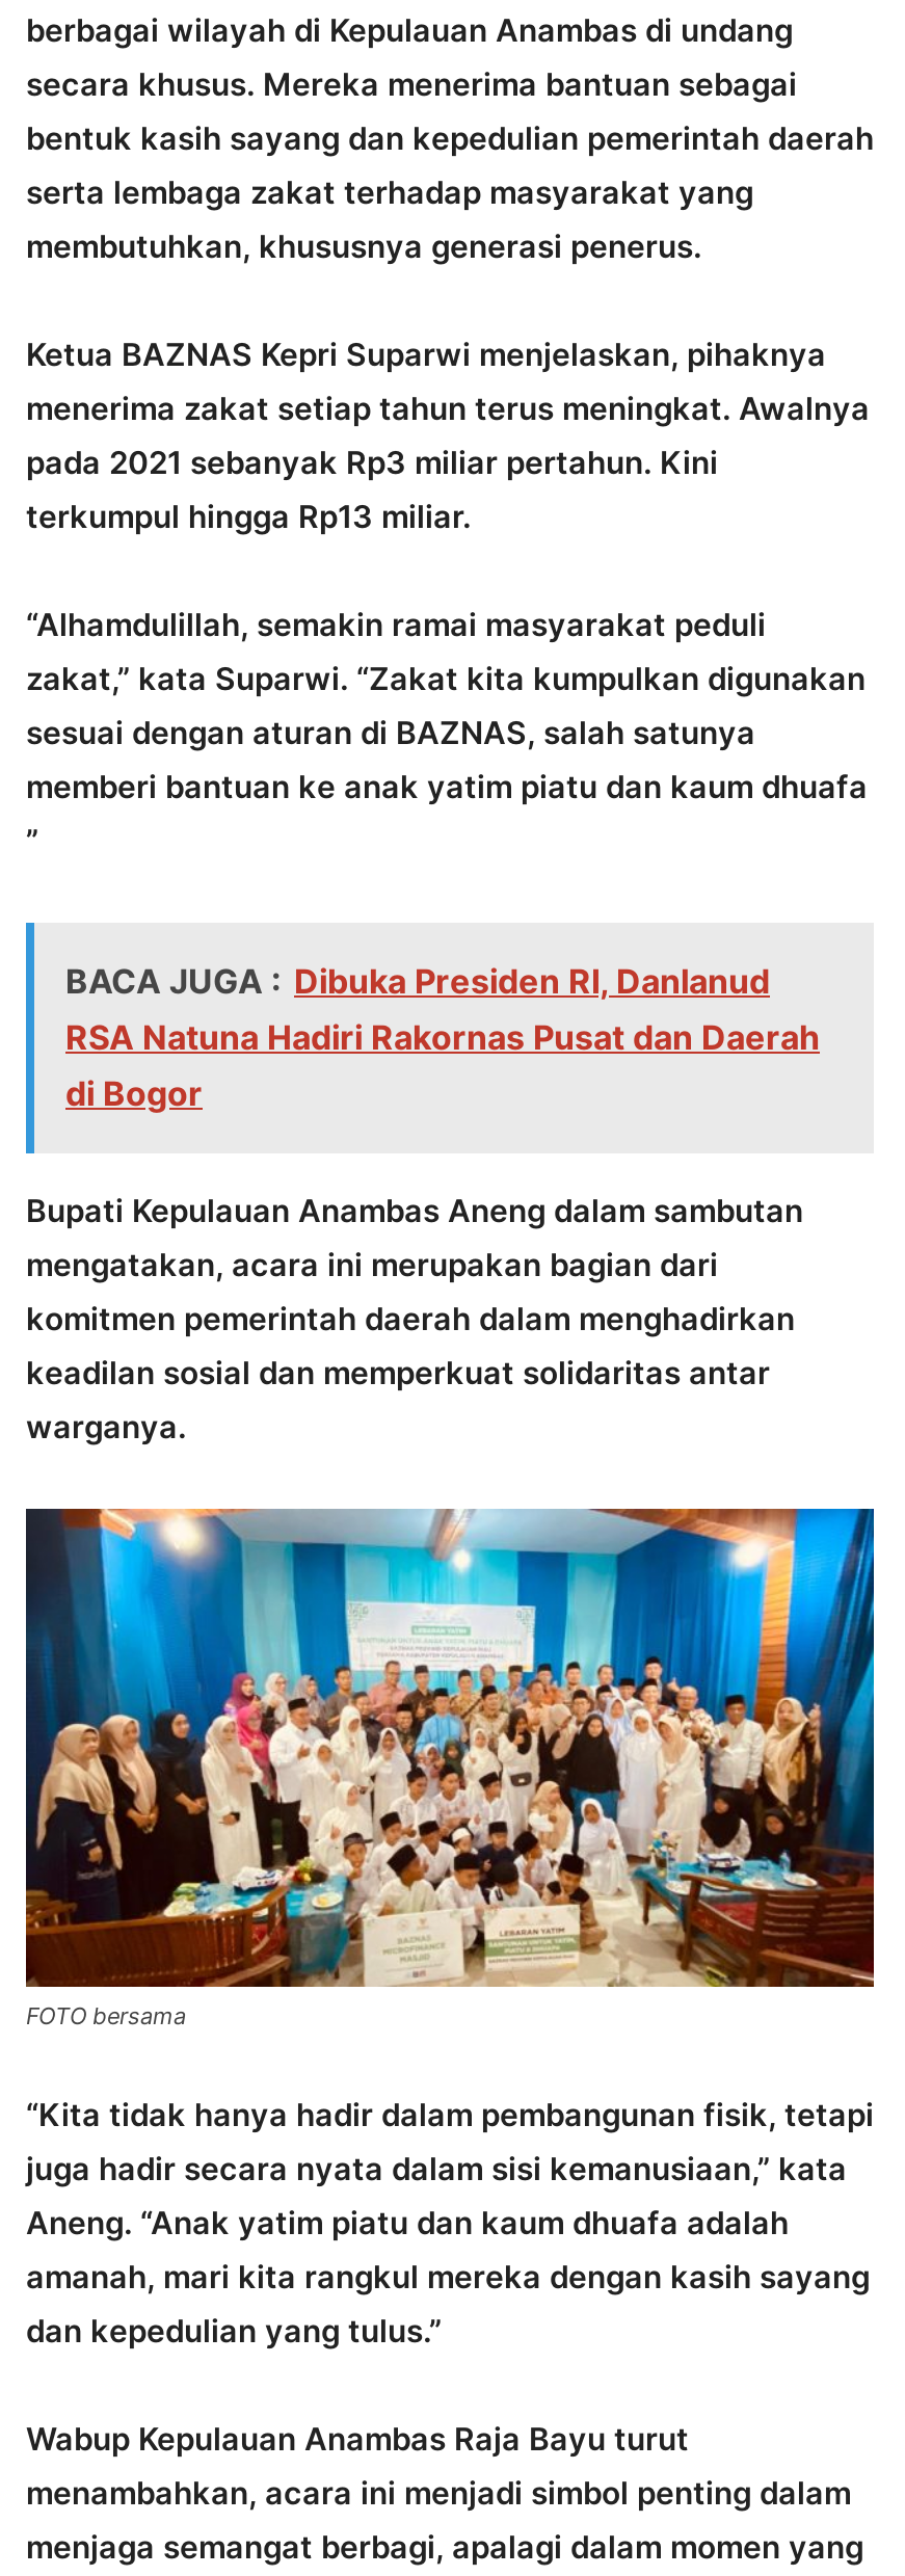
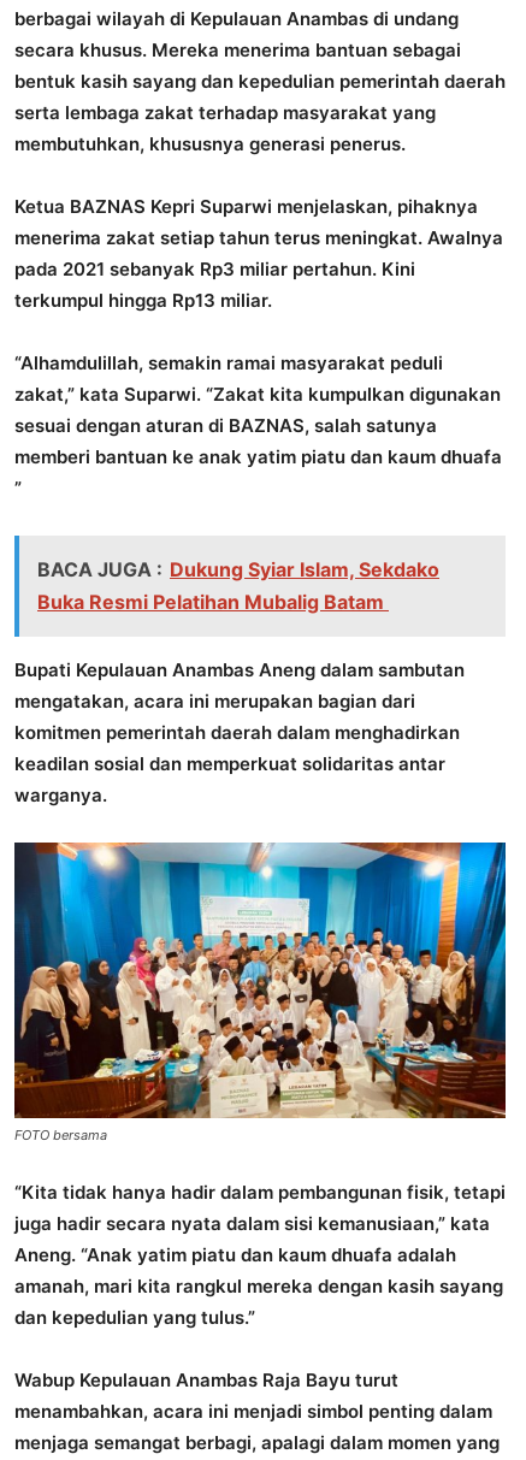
- BACA JUGA : Dibuka Presiden RI, Danlanud
- RSA Natuna Hadiri Rakornas Pusat dan Daerah
- di Bogor
+ BACA JUGA : Dukung Syiar Islam, Sekdako
+ Buka Resmi Pelatihan Mubalig Batam
